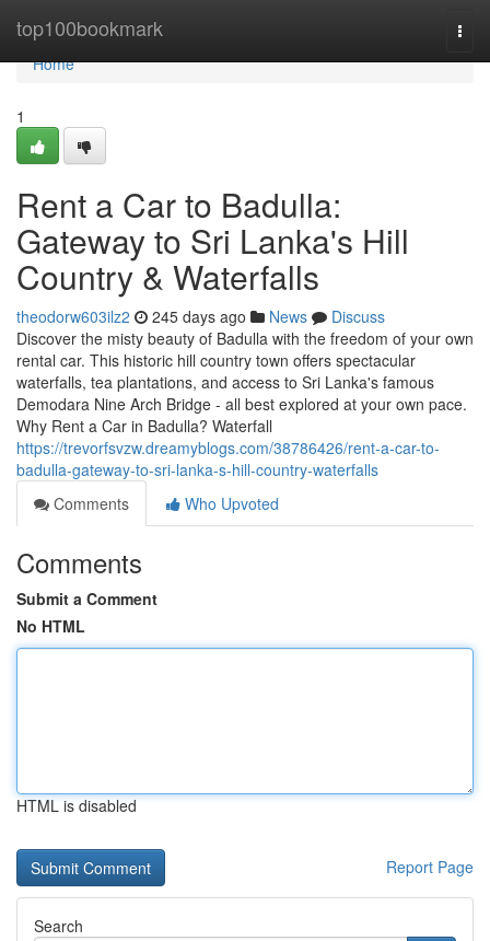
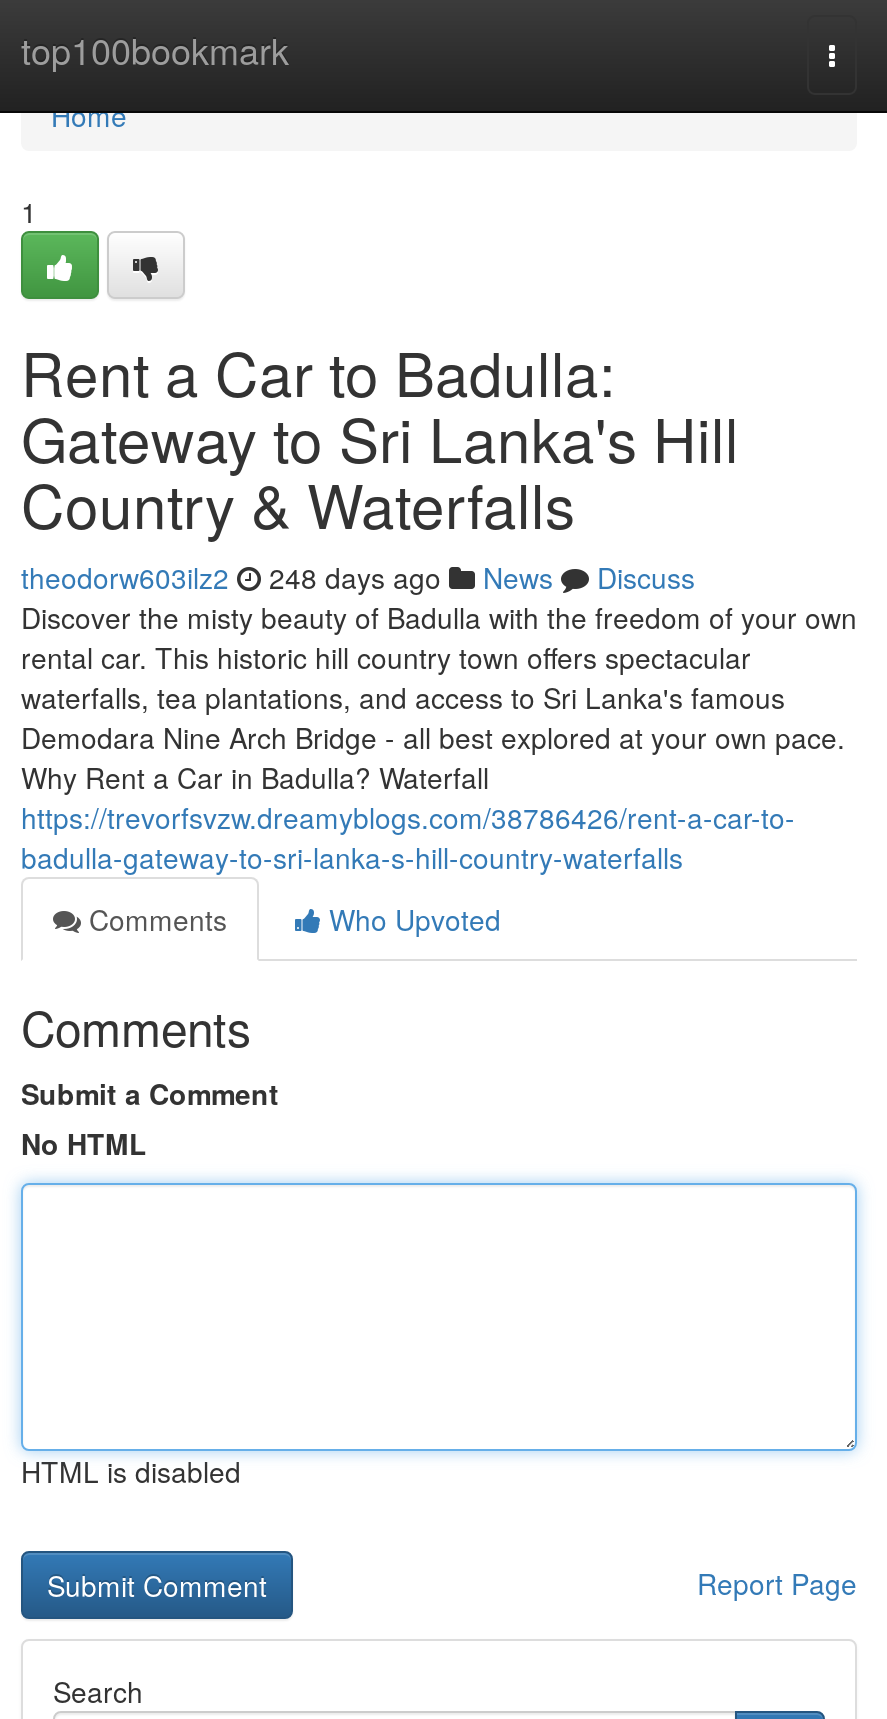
- theodorw603ilz2 245 days ago News Discuss
+ theodorw603ilz2 248 days ago News Discuss
